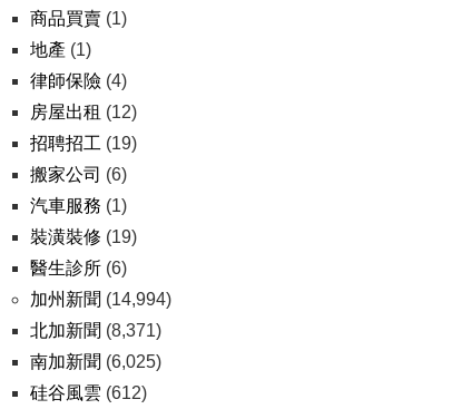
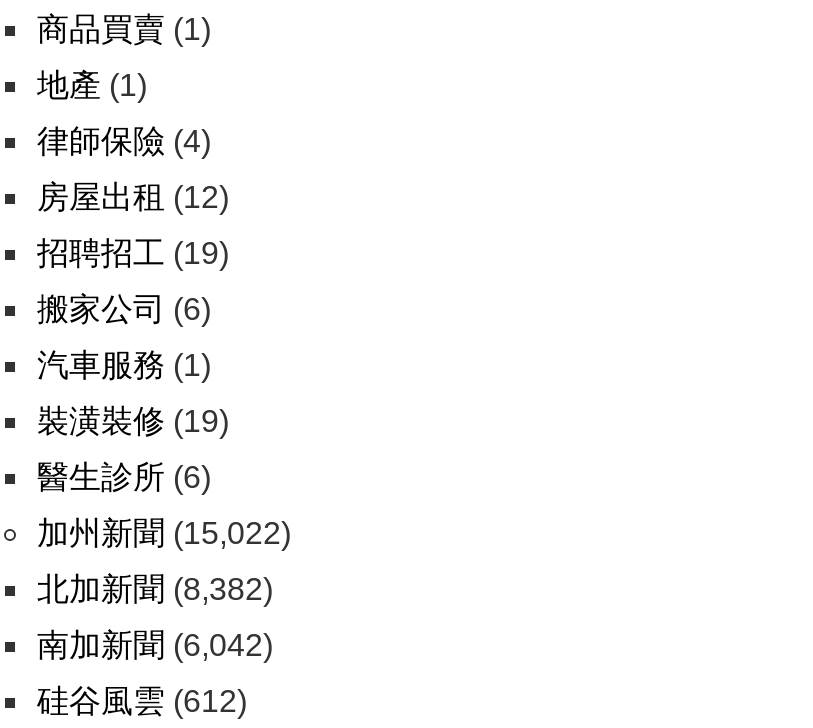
- 加州新聞(14,994)
+ 加州新聞(15,022)

- 北加新聞(8,371)
+ 北加新聞(8,382)

- 南加新聞(6,025)
+ 南加新聞(6,042)
